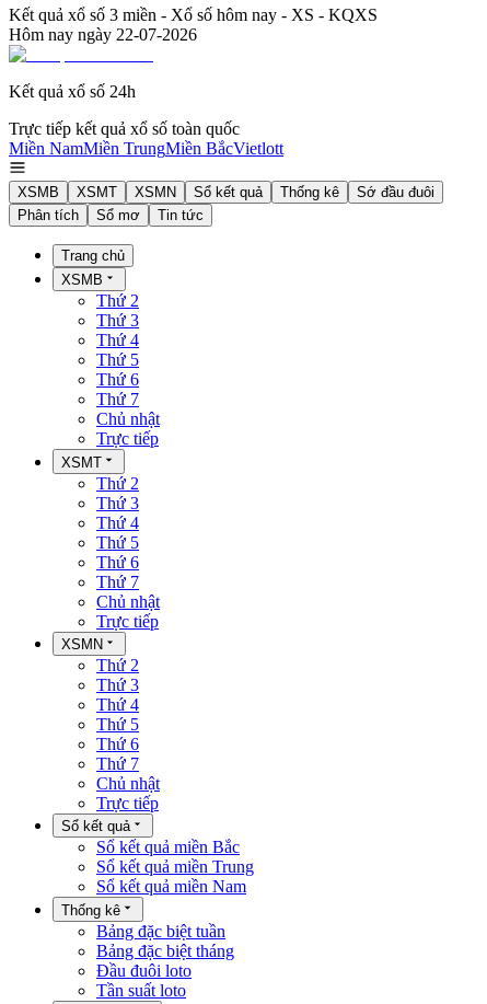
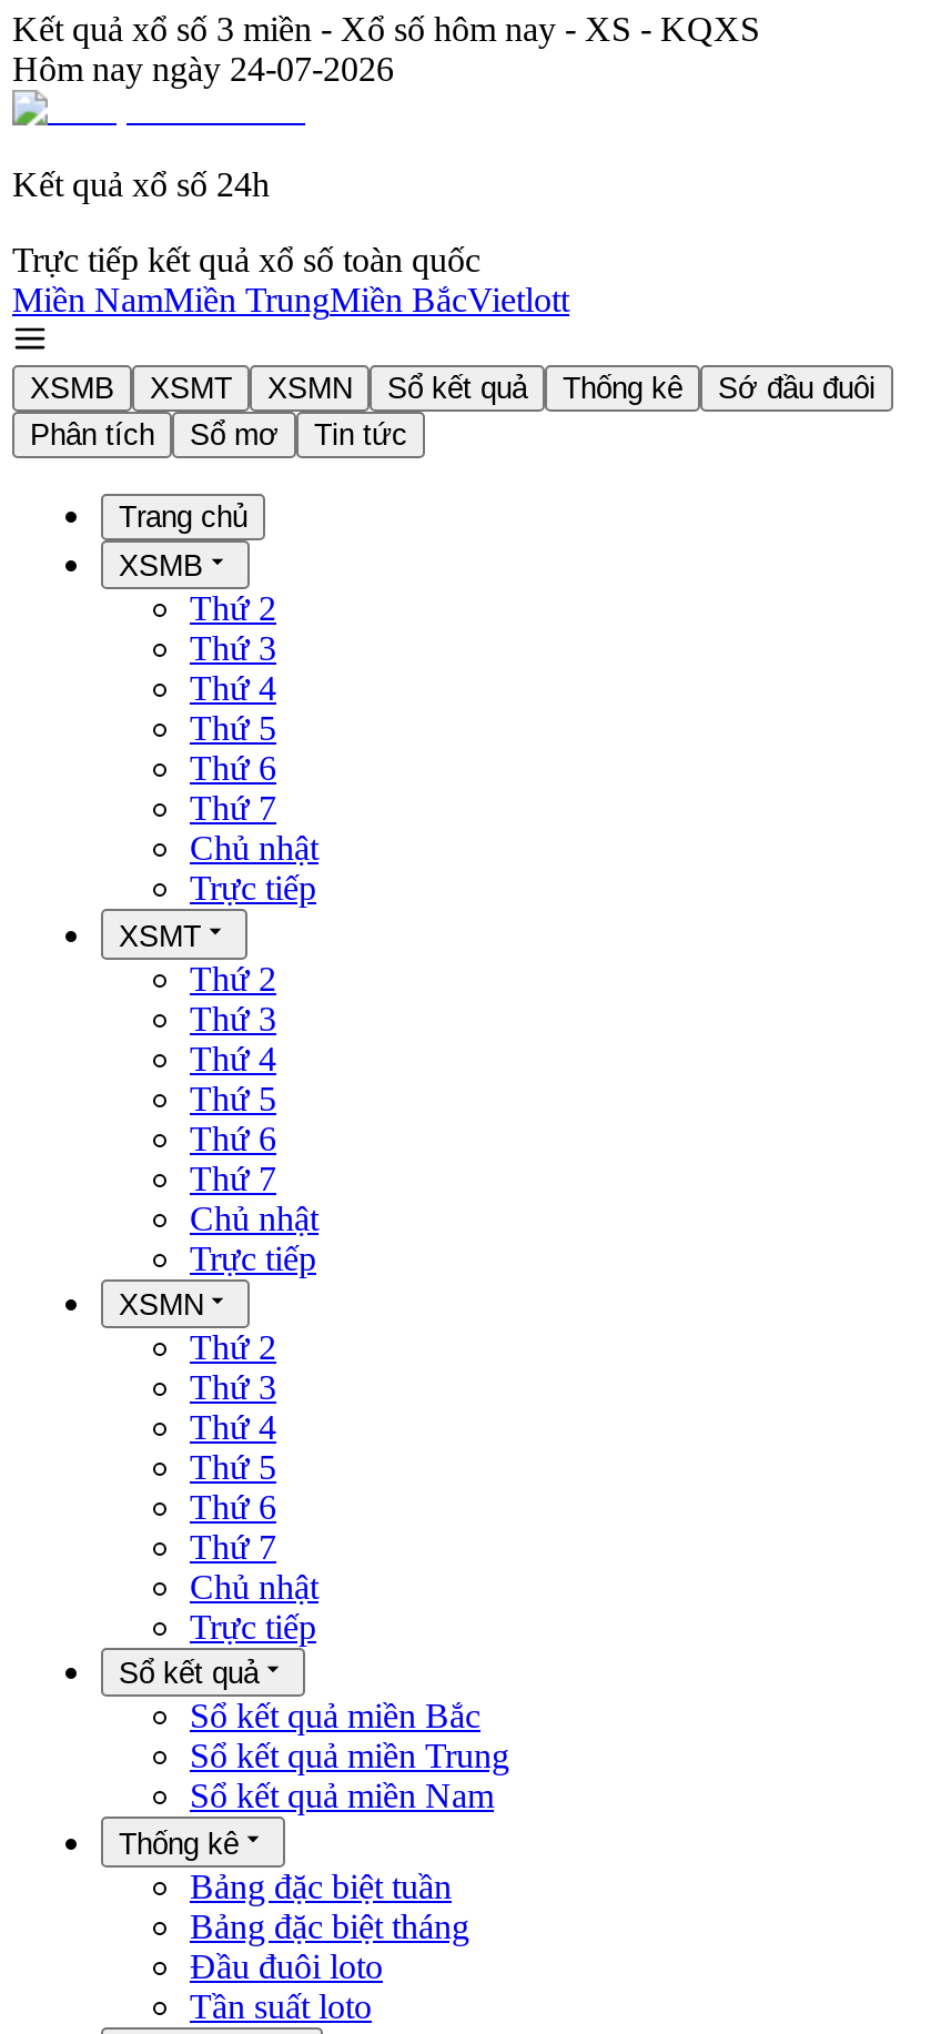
- Hôm nay ngày 22-07-2026
+ Hôm nay ngày 24-07-2026
